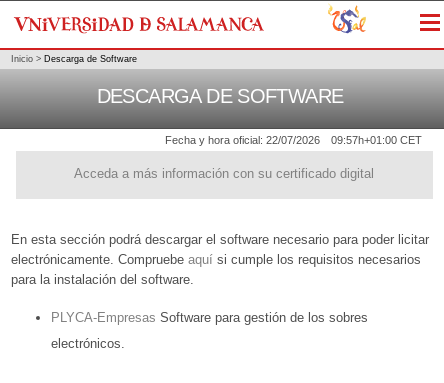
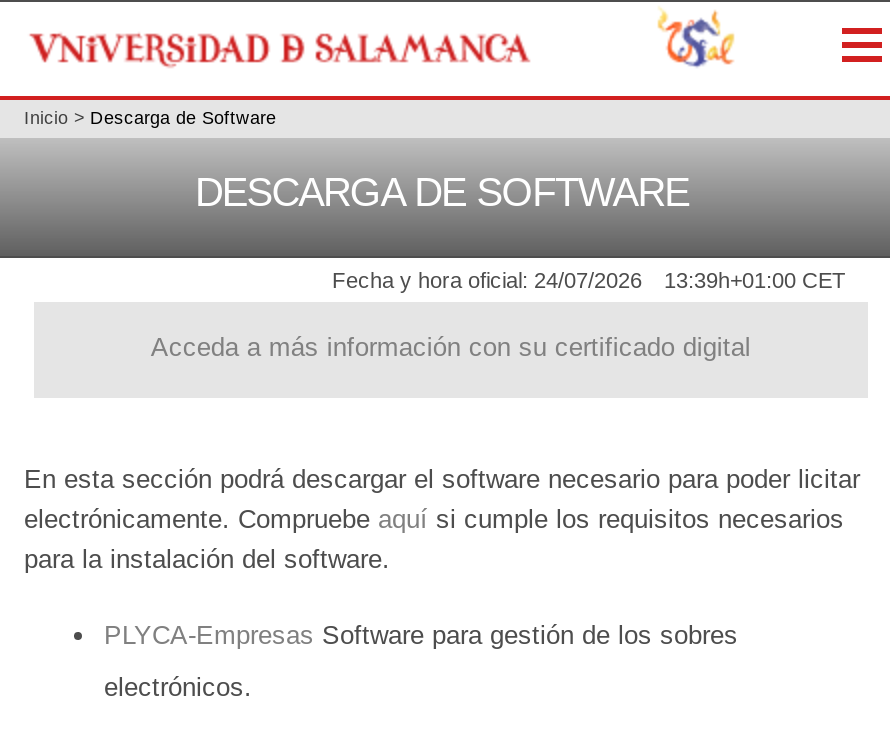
- Fecha y hora oficial: 22/07/2026
+ Fecha y hora oficial: 24/07/2026

- 09:57h+01:00 CET
+ 13:39h+01:00 CET
